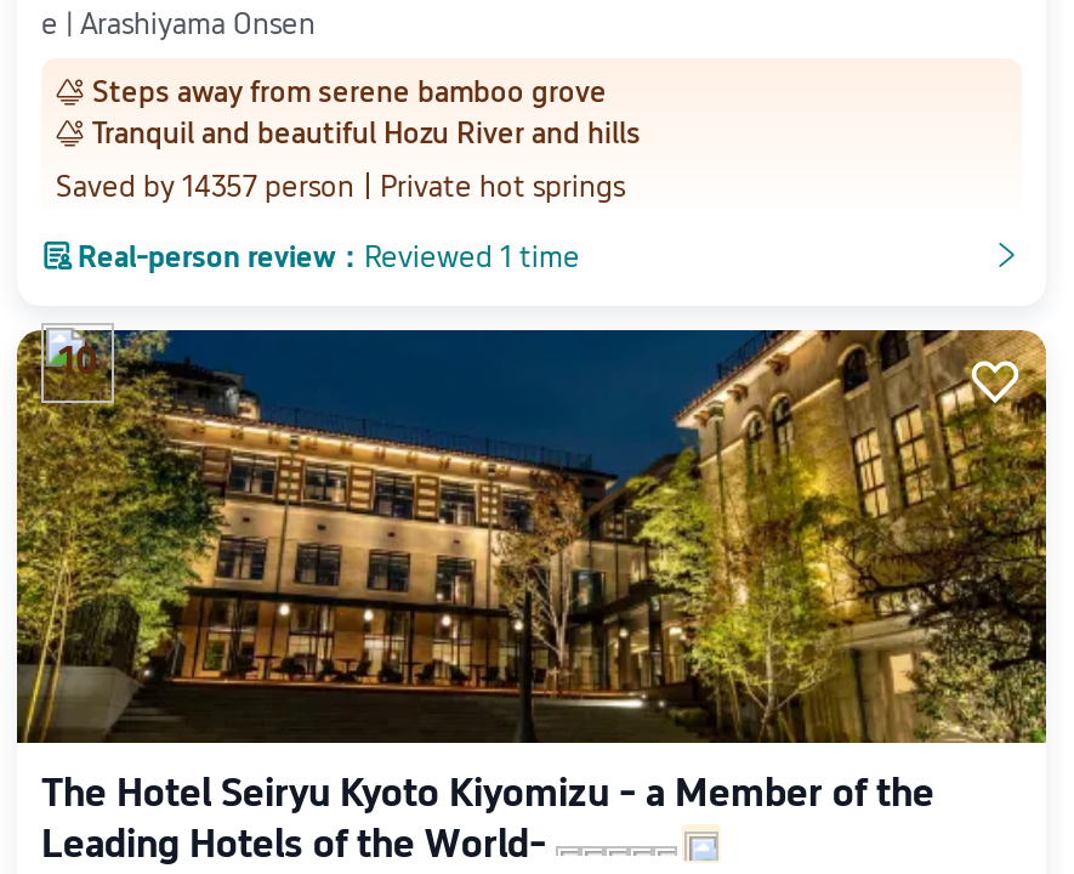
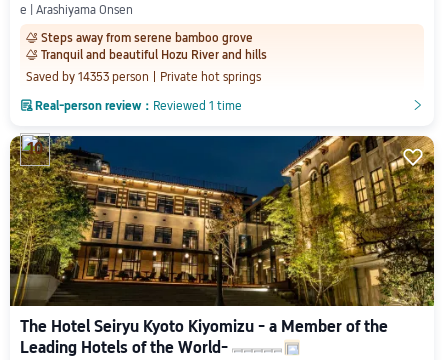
- Saved by 14357 person
+ Saved by 14353 person
